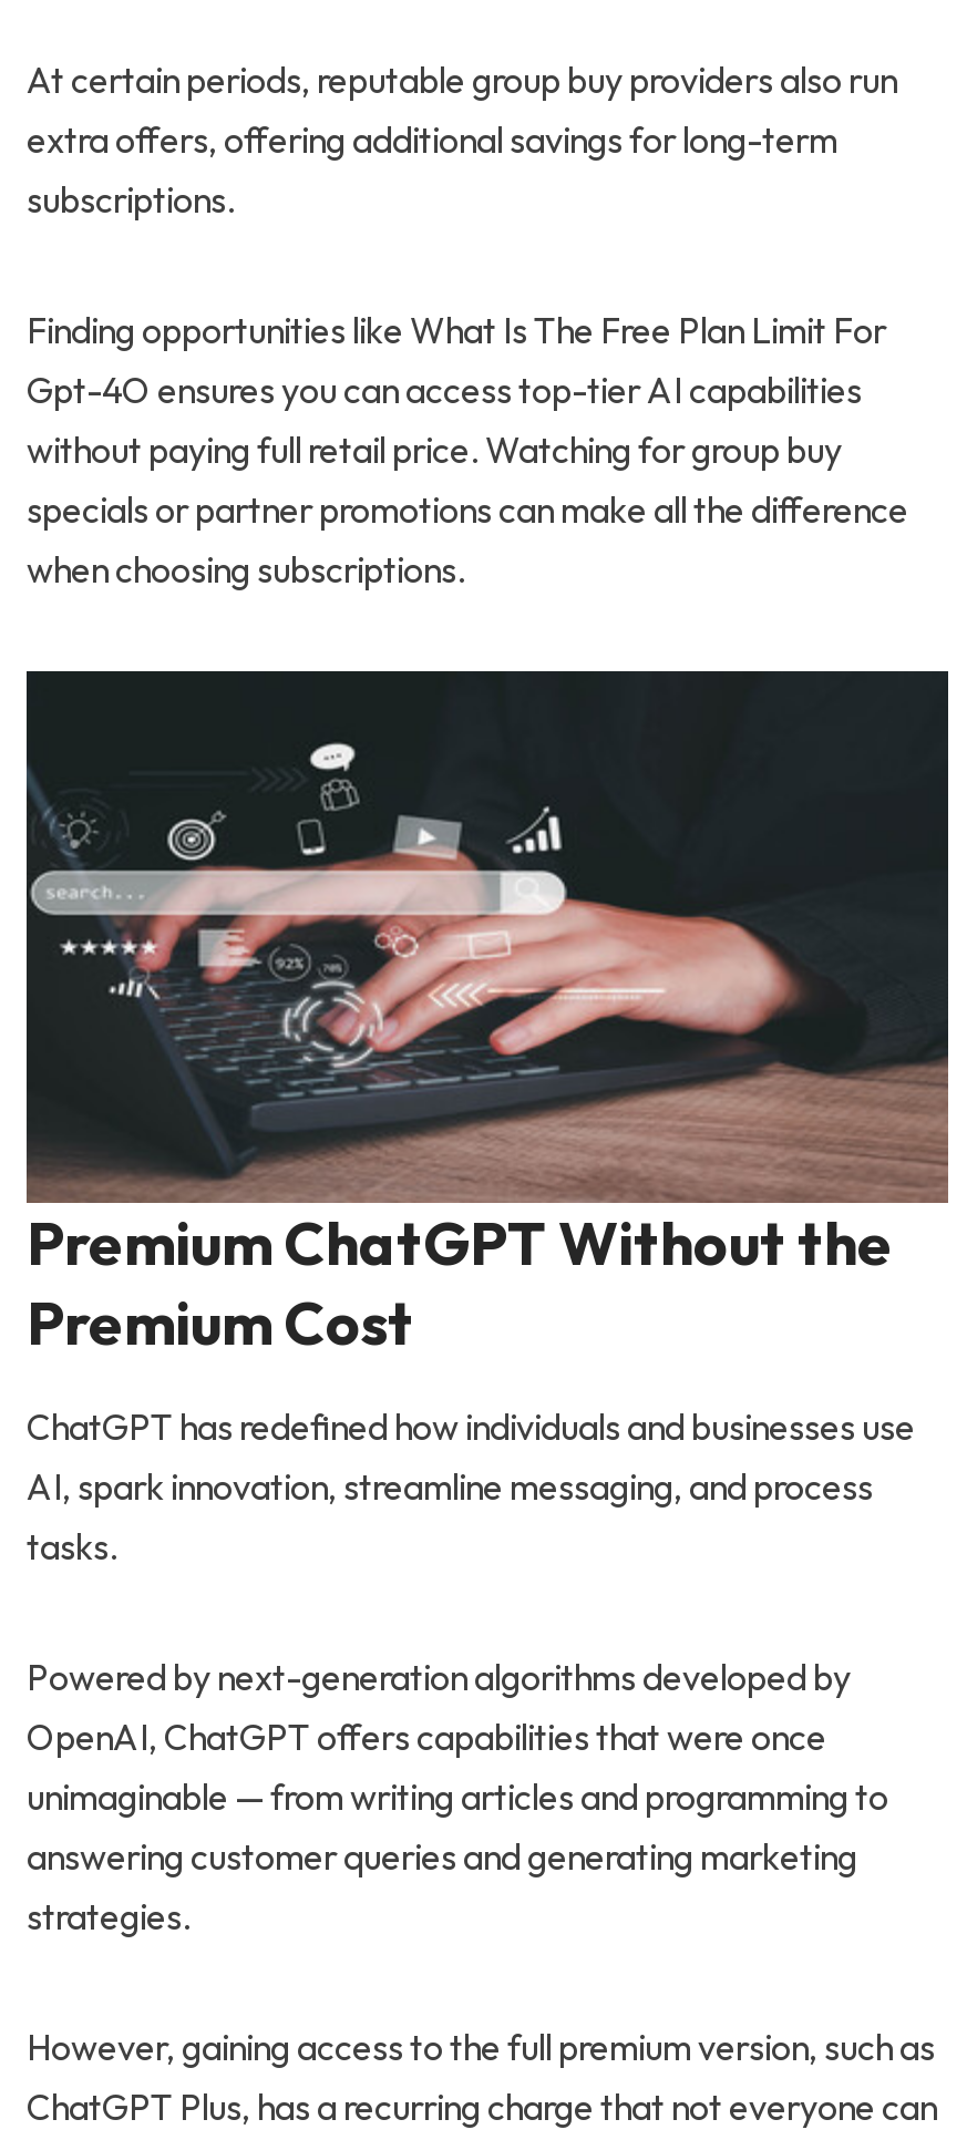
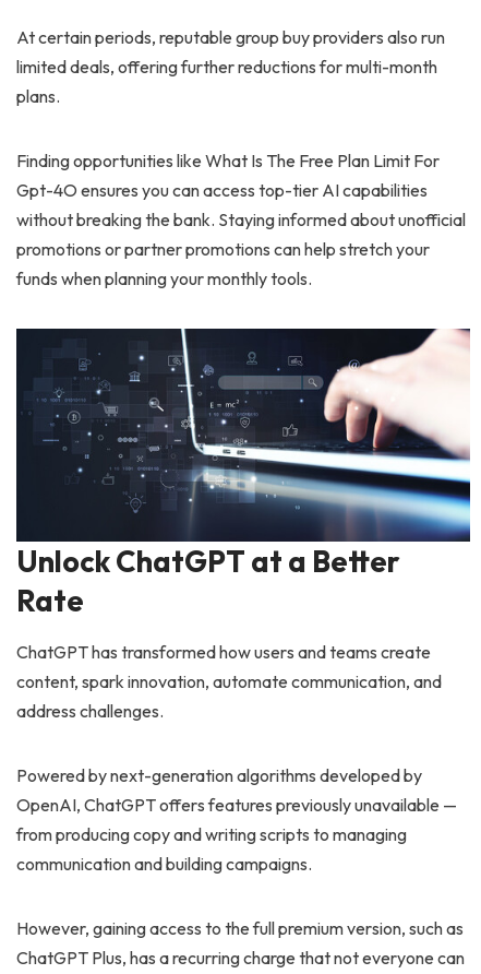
- extra offers, offering additional savings for long-term
- subscriptions.
+ limited deals, offering further reductions for multi-month
+ plans.

- without paying full retail price. Watching for group buy
- specials or partner promotions can make all the difference
- when choosing subscriptions.
+ without breaking the bank. Staying informed about unofficial
+ promotions or partner promotions can help stretch your
+ funds when planning your monthly tools.

- [image]
- Premium ChatGPT Without the
- Premium Cost
+ [image]
+ Unlock ChatGPT at a Better
+ Rate

- ChatGPT has redefined how individuals and businesses use
- AI, spark innovation, streamline messaging, and process
- tasks.
+ ChatGPT has transformed how users and teams create
+ content, spark innovation, automate communication, and
+ address challenges.

- OpenAI, ChatGPT offers capabilities that were once
- unimaginable — from writing articles and programming to
- answering customer queries and generating marketing
- strategies.
+ OpenAI, ChatGPT offers features previously unavailable —
+ from producing copy and writing scripts to managing
+ communication and building campaigns.
